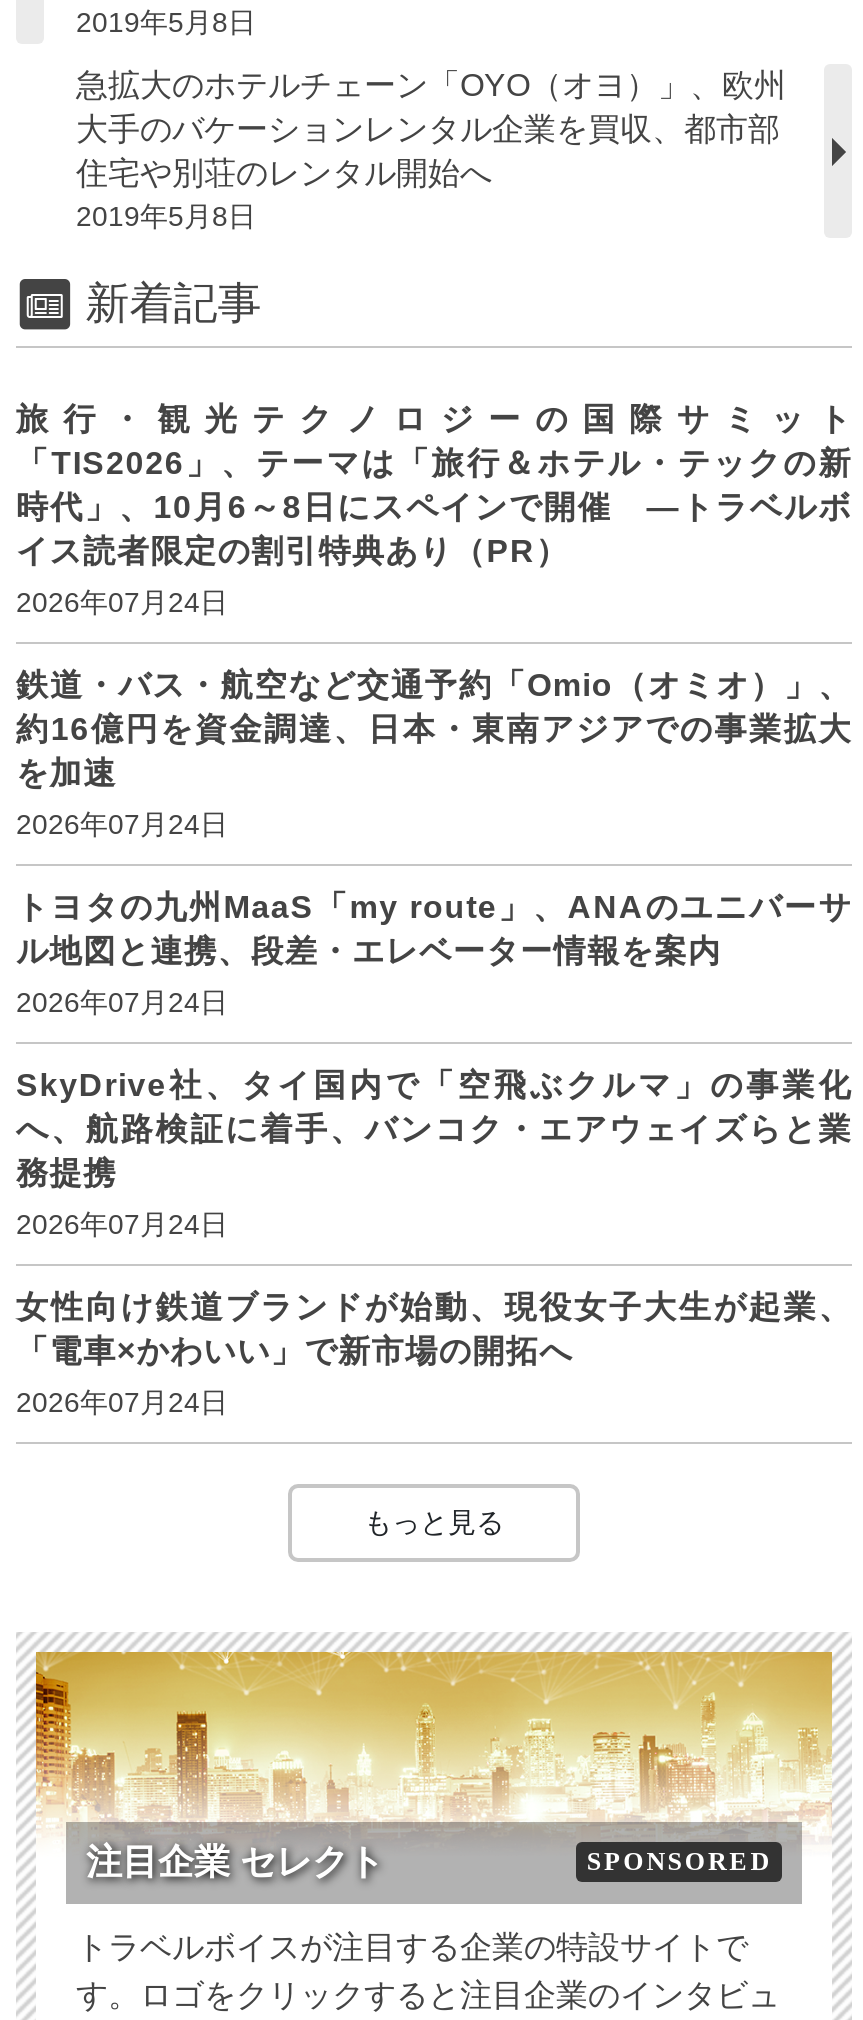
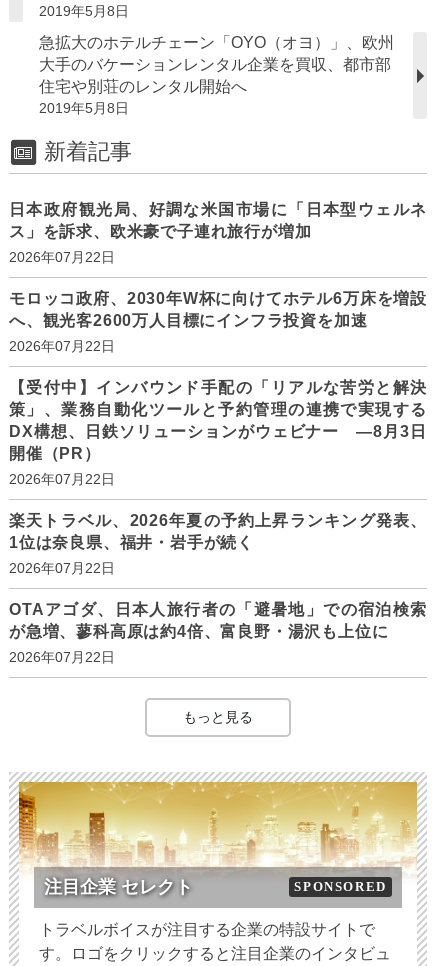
- 旅行・観光テクノロジーの国際サミット
- 「TIS2026」、テーマは「旅行＆ホテル・テックの新
- 時代」、10月6～8日にスペインで開催 ―トラベルボ
- イス読者限定の割引特典あり（PR）
+ 日本政府観光局、好調な米国市場に「日本型ウェルネ
+ ス」を訴求、欧米豪で子連れ旅行が増加

- 2026年07月24日
+ 2026年07月22日

- 鉄道・バス・航空など交通予約「Omio（オミオ）」、
- 約16億円を資金調達、日本・東南アジアでの事業拡大
- を加速
+ モロッコ政府、2030年W杯に向けてホテル6万床を増設
+ へ、観光客2600万人目標にインフラ投資を加速

- 2026年07月24日
+ 2026年07月22日

- トヨタの九州MaaS「my route」、ANAのユニバーサ
- ル地図と連携、段差・エレベーター情報を案内
+ 【受付中】インバウンド手配の「リアルな苦労と解決
+ 策」、業務自動化ツールと予約管理の連携で実現する
+ DX構想、日鉄ソリューションがウェビナー ―8月3日
+ 開催（PR）

- 2026年07月24日
+ 2026年07月22日

- SkyDrive社、タイ国内で「空飛ぶクルマ」の事業化
- へ、航路検証に着手、バンコク・エアウェイズらと業
- 務提携
+ 楽天トラベル、2026年夏の予約上昇ランキング発表、
+ 1位は奈良県、福井・岩手が続く

- 2026年07月24日
+ 2026年07月22日

- 女性向け鉄道ブランドが始動、現役女子大生が起業、
- 「電車×かわいい」で新市場の開拓へ
+ OTAアゴダ、日本人旅行者の「避暑地」での宿泊検索
+ が急増、蓼科高原は約4倍、富良野・湯沢も上位に

- 2026年07月24日
+ 2026年07月22日
